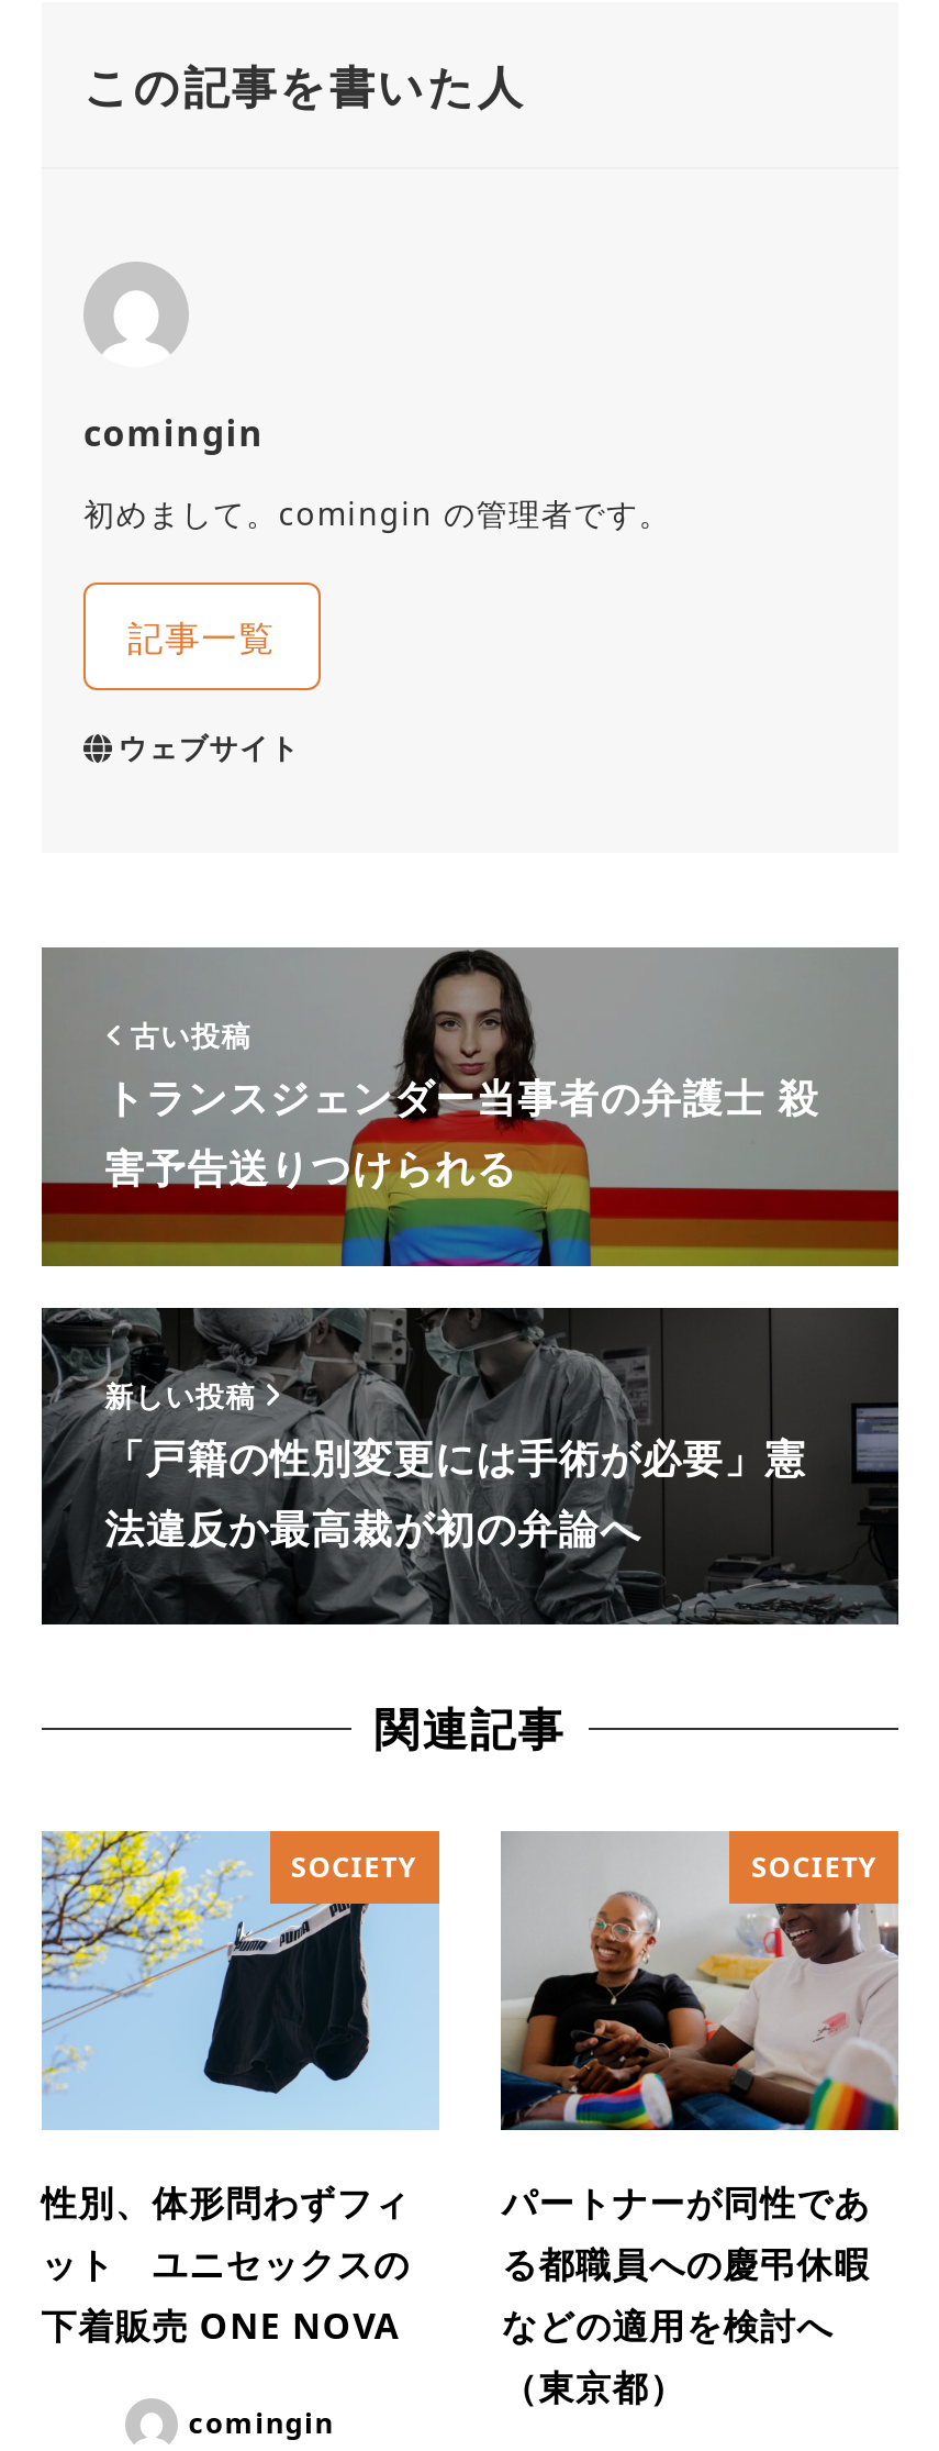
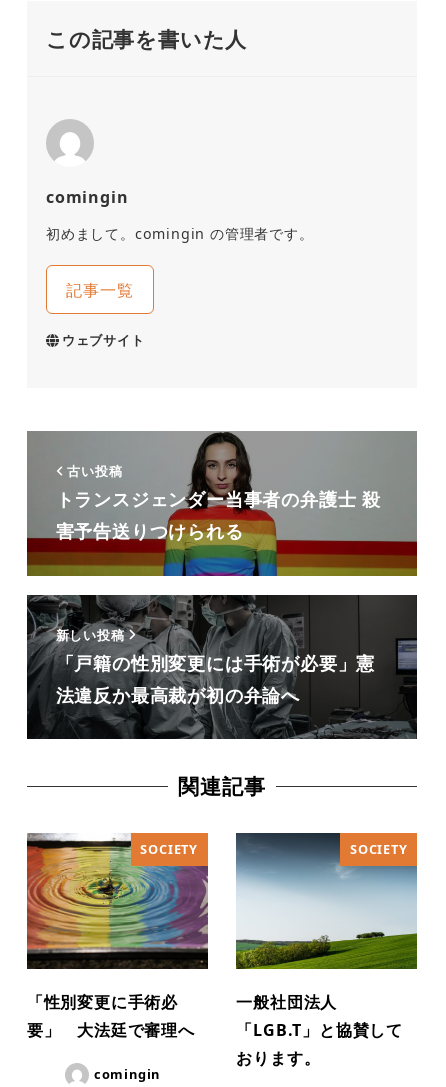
- [image]
- 性別、体形問わずフィ
- ット ユニセックスの
- 下着販売 ONE NOVA
+ [image]
+ 「性別変更に手術必
+ 要」 大法廷で審理へ

- [image]
- パートナーが同性であ
- る都職員への慶弔休暇
- などの適用を検討へ
- （東京都）
+ [image]
+ 一般社団法人
+ 「LGB.T」と協賛して
+ おります。
